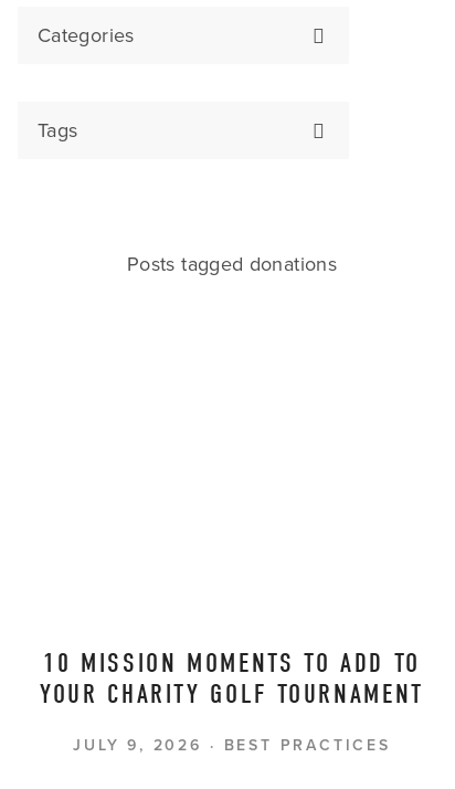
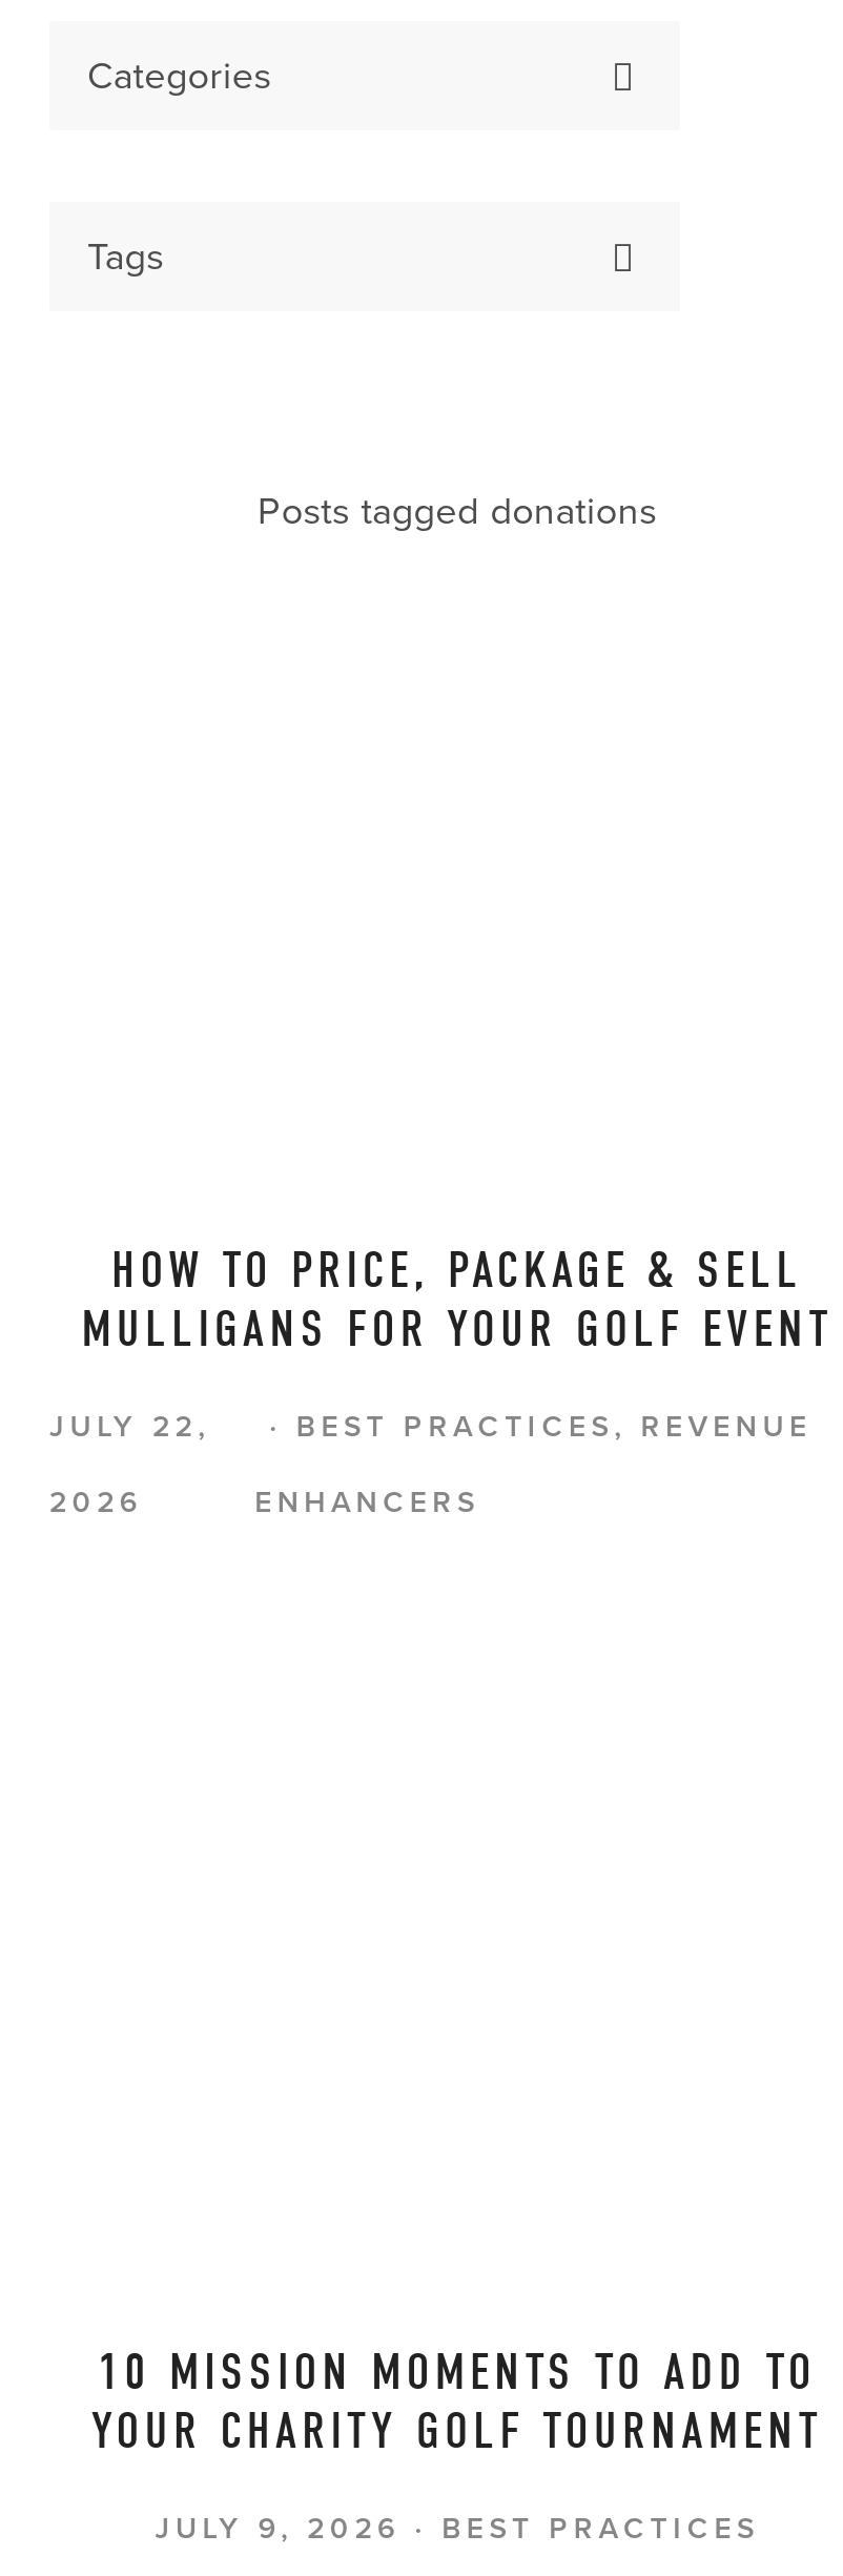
+ JULY 22,
+ 2026

+ HOW TO PRICE, PACKAGE & SELL
+ MULLIGANS FOR YOUR GOLF EVENT
+ BEST PRACTICES, REVENUE
+ ENHANCERS
